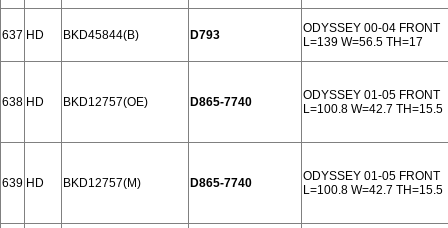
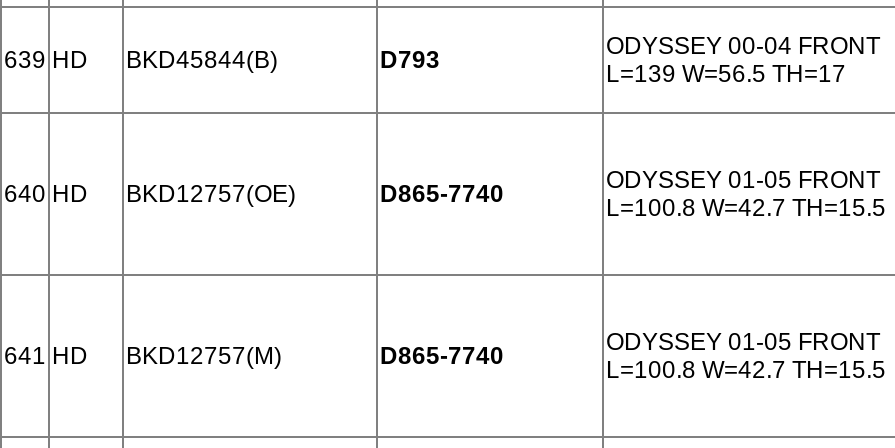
- 637 HD BKD45844(B)
+ 639 HD BKD45844(B)

- 638 HD BKD12757(OE)
+ 640 HD BKD12757(OE)

- 639 HD BKD12757(M)
+ 641 HD BKD12757(M)
